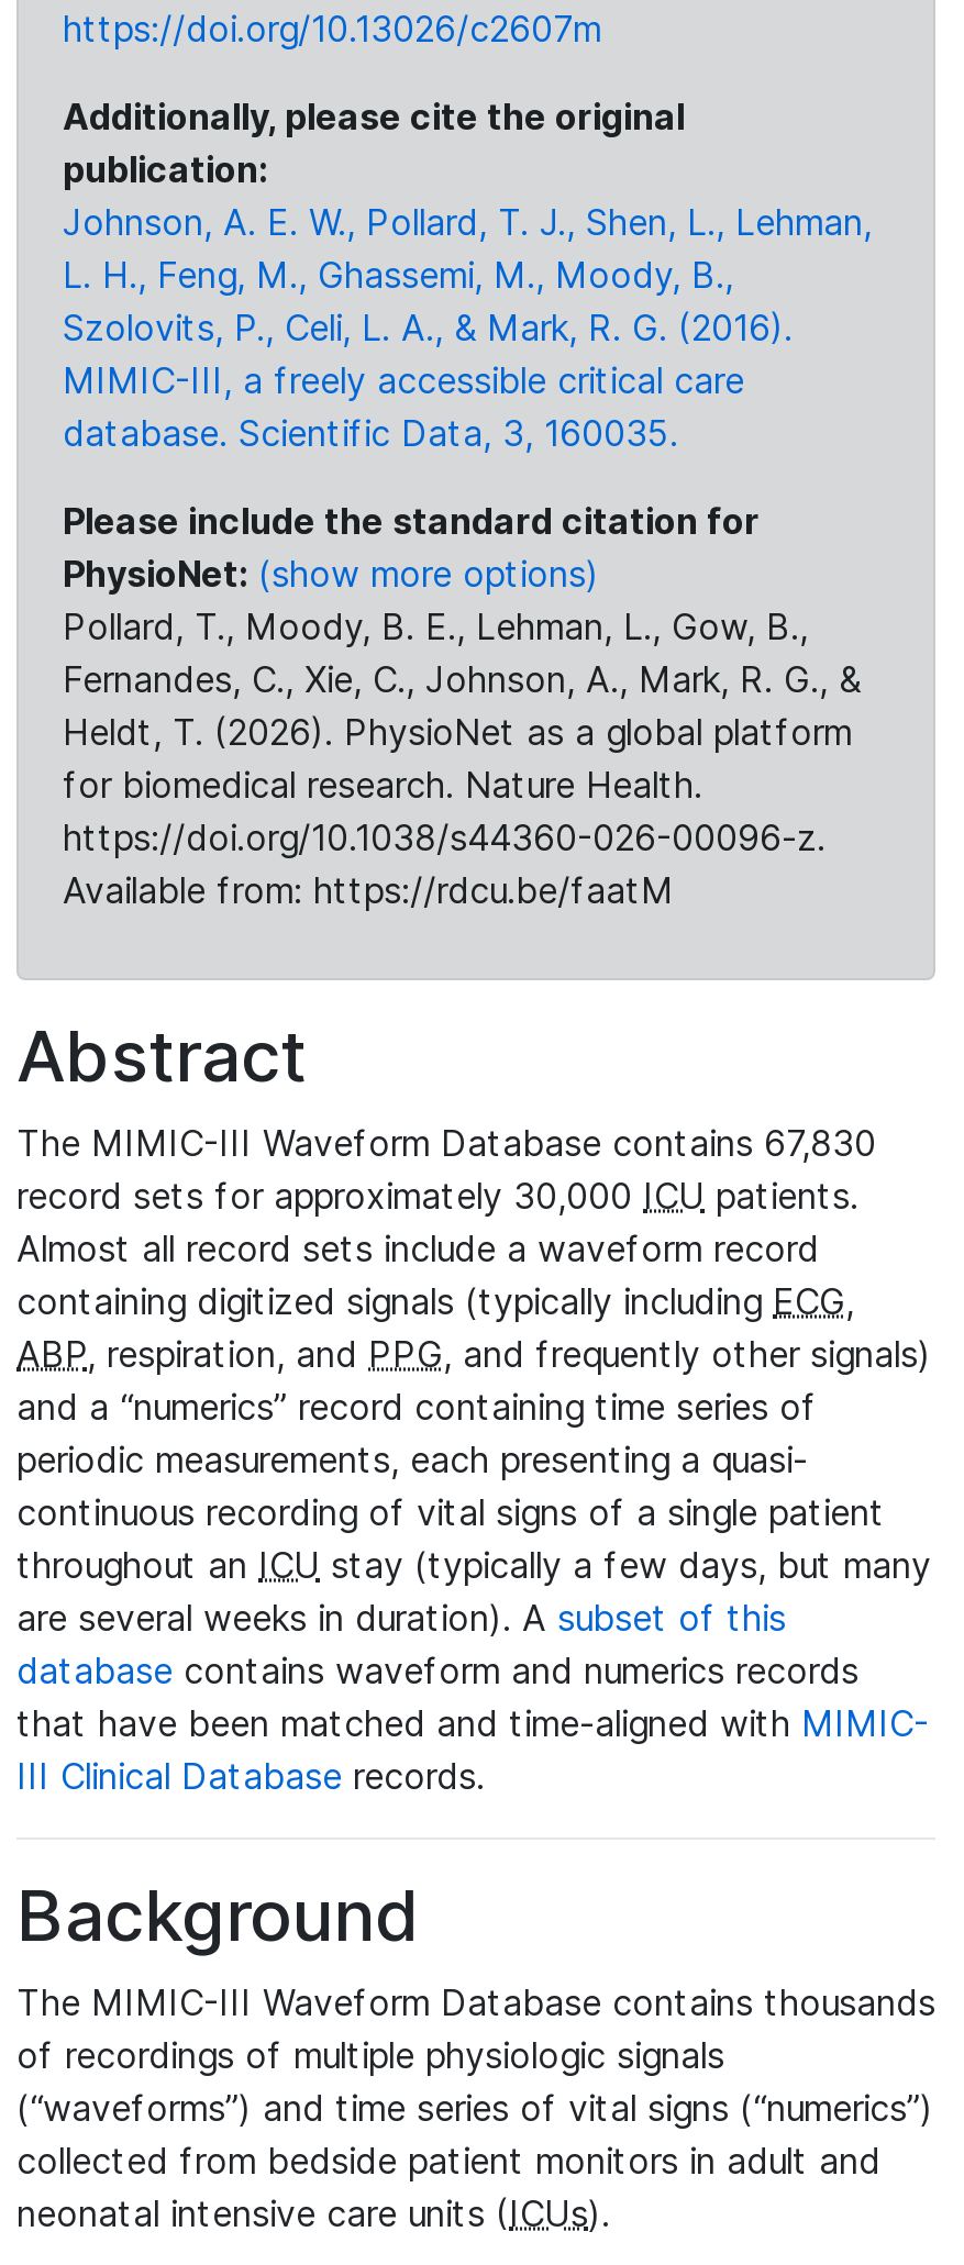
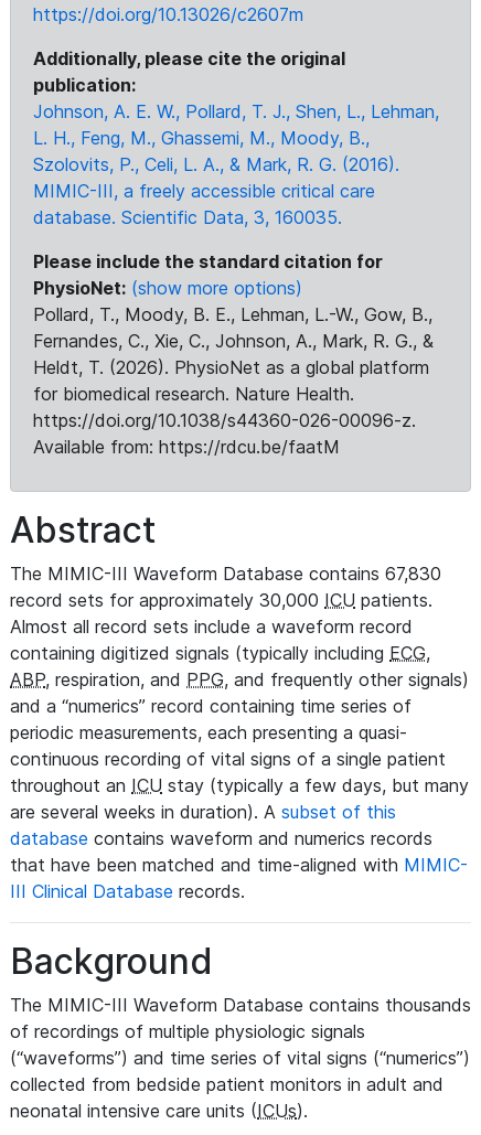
- Pollard, T., Moody, B. E., Lehman, L., Gow, B.,
+ Pollard, T., Moody, B. E., Lehman, L.-W., Gow, B.,
